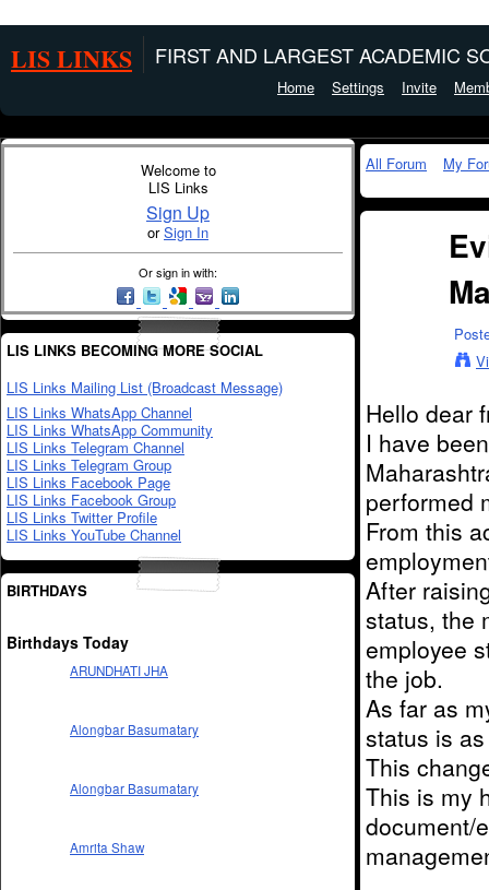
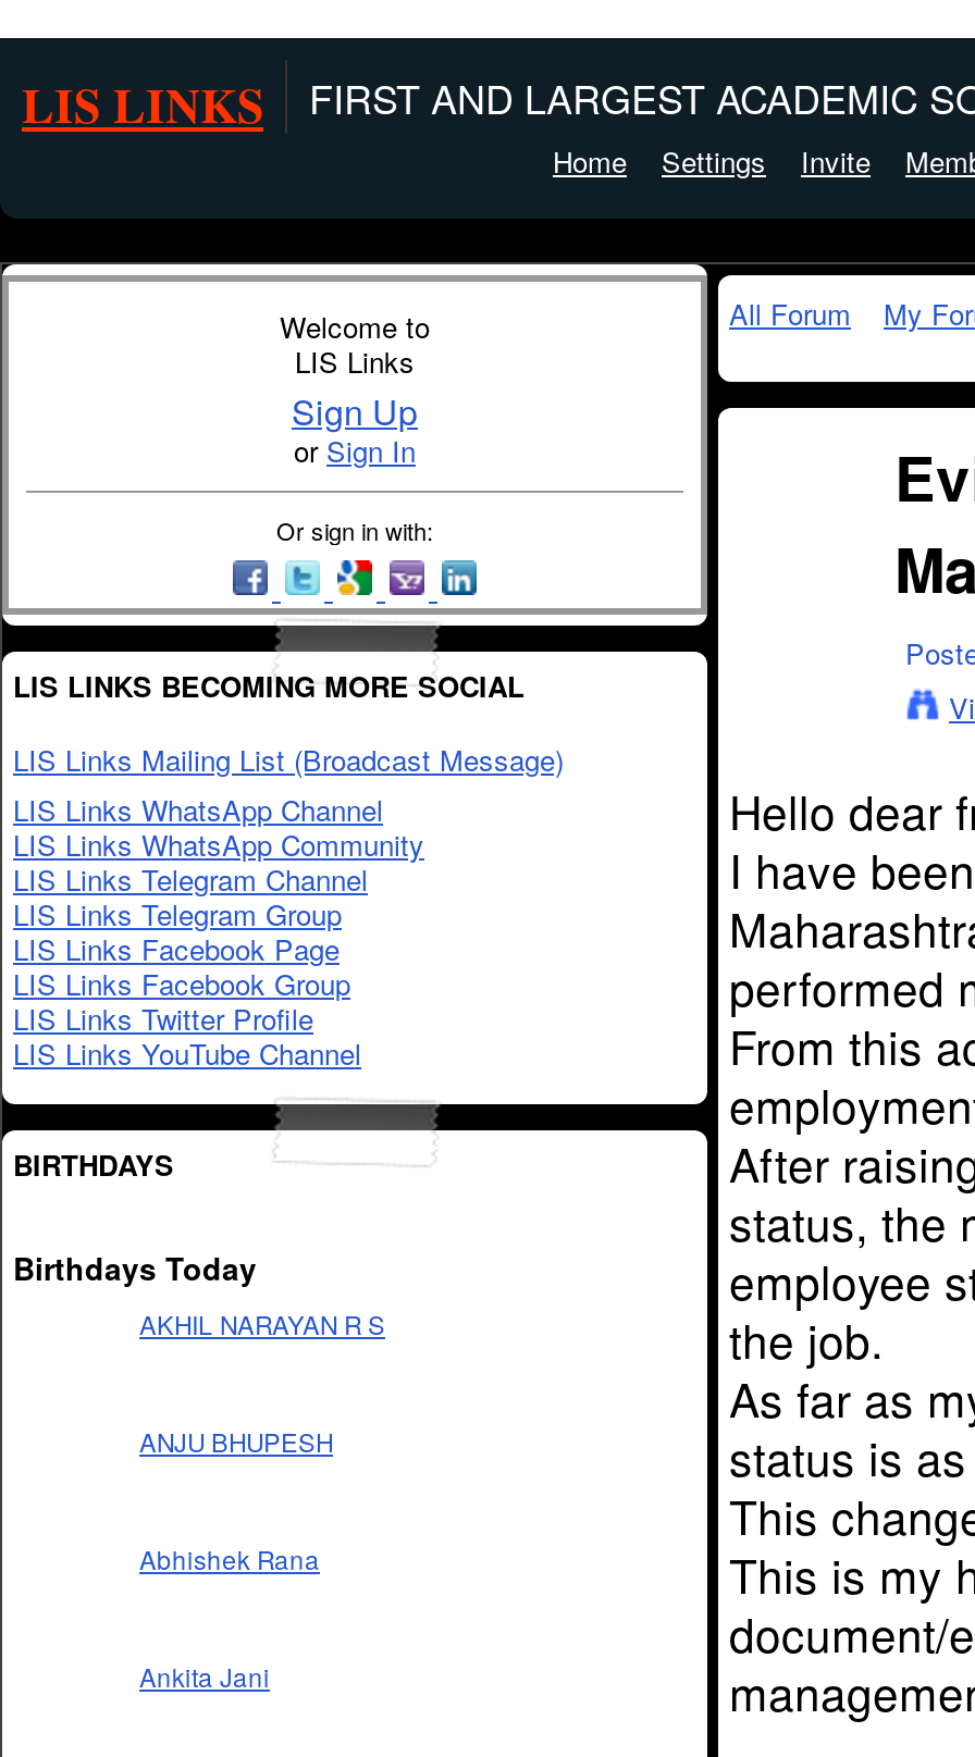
- ARUNDHATI JHA
+ AKHIL NARAYAN R S

- Alongbar Basumatary
+ ANJU BHUPESH

- Alongbar Basumatary
+ Abhishek Rana

- Amrita Shaw
+ Ankita Jani
